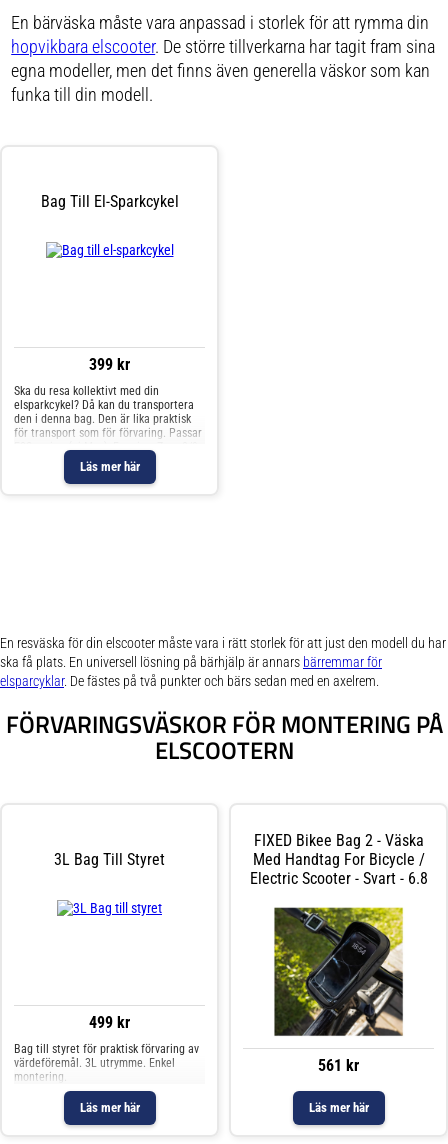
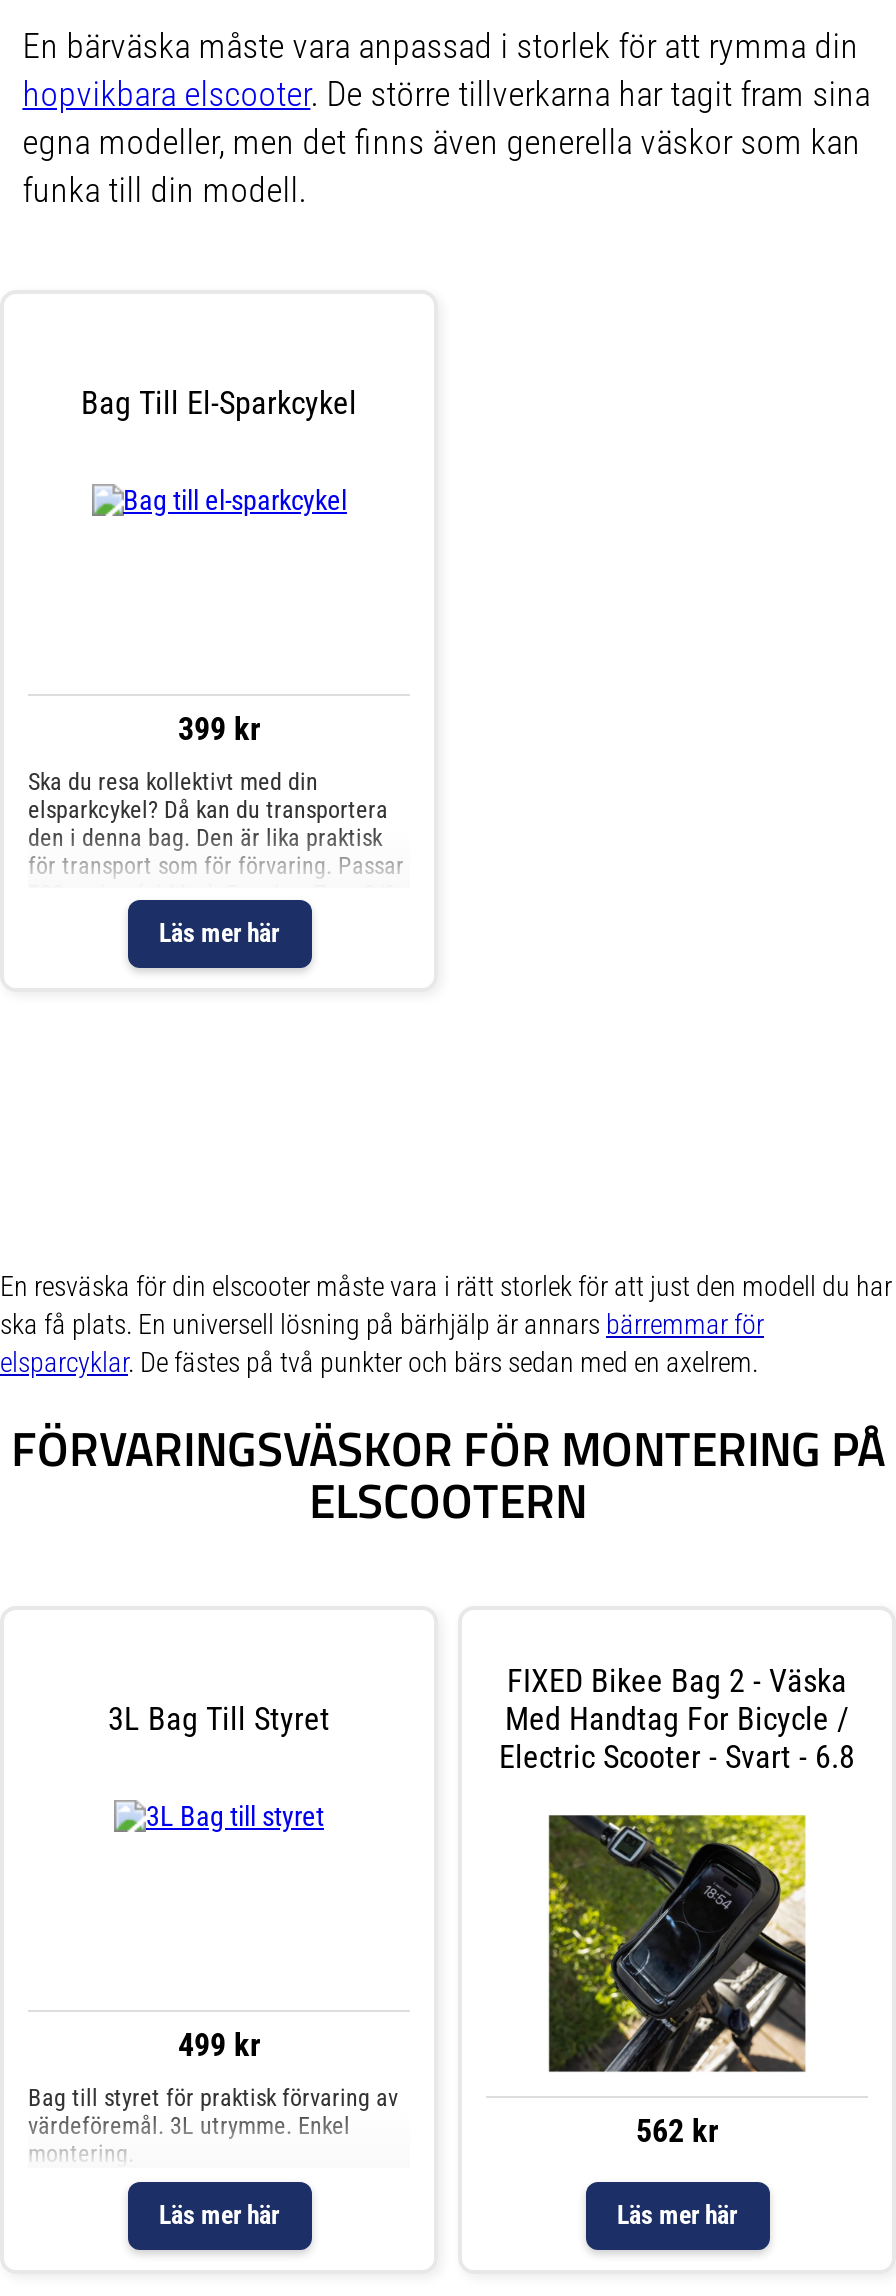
- 561 kr
+ 562 kr
